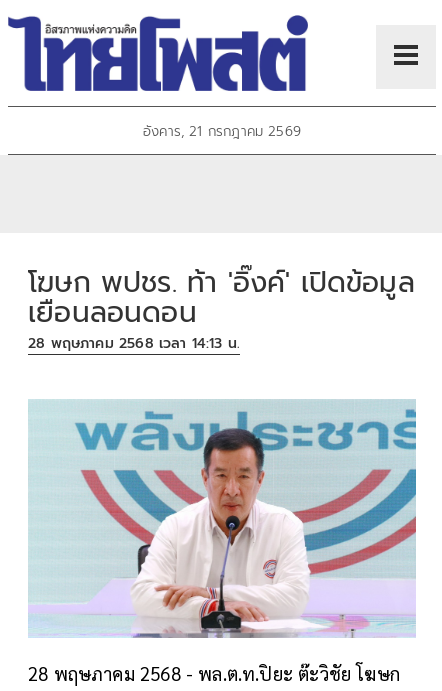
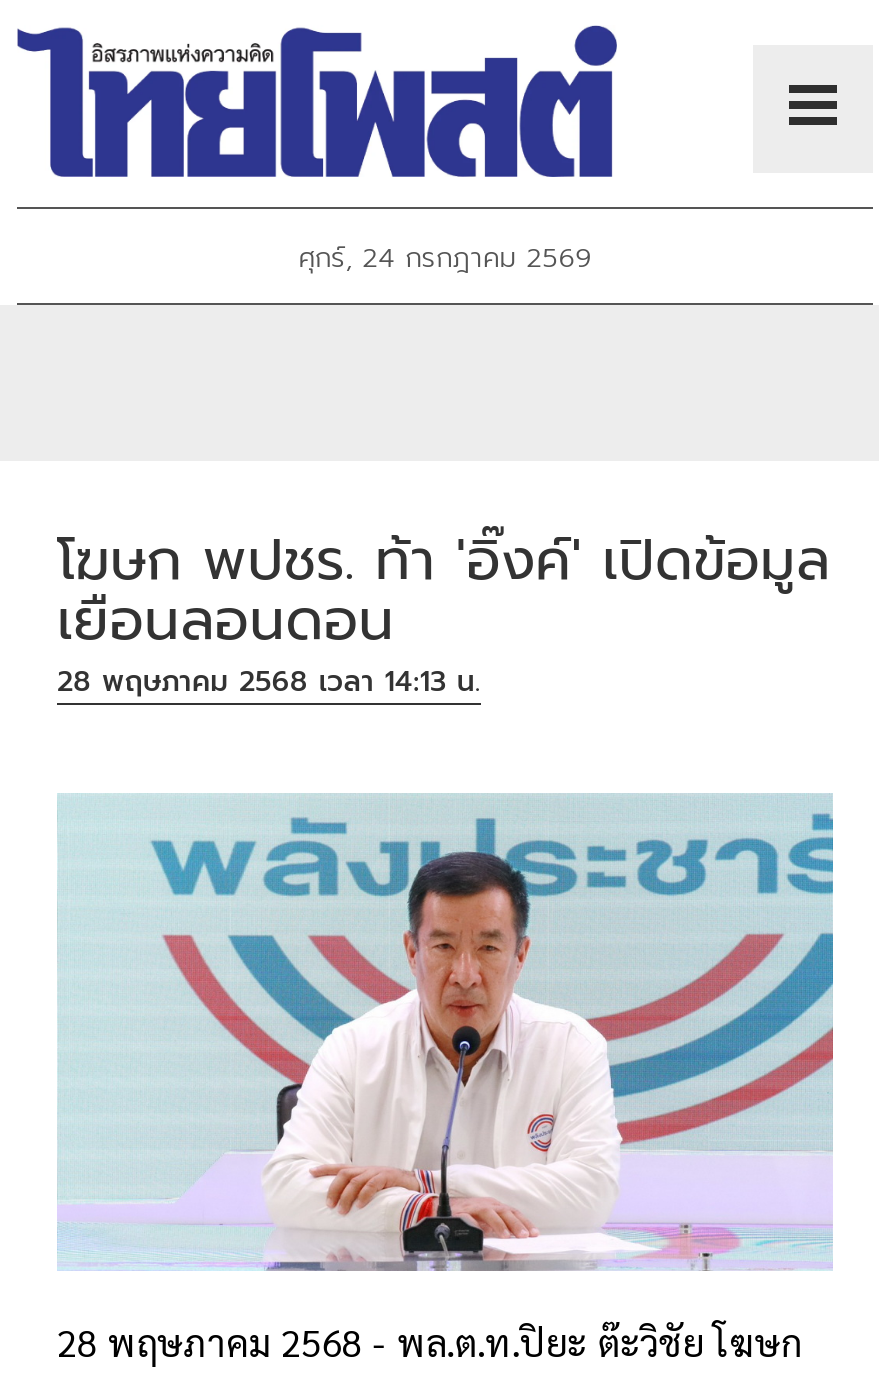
- อังคาร, 21 กรกฎาคม 2569
+ ศุกร์, 24 กรกฎาคม 2569
